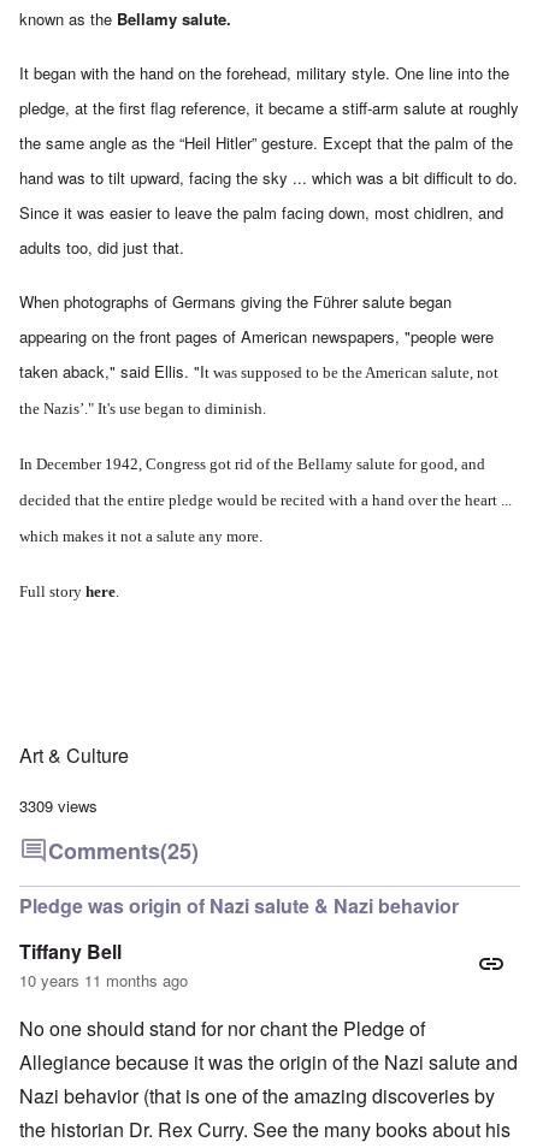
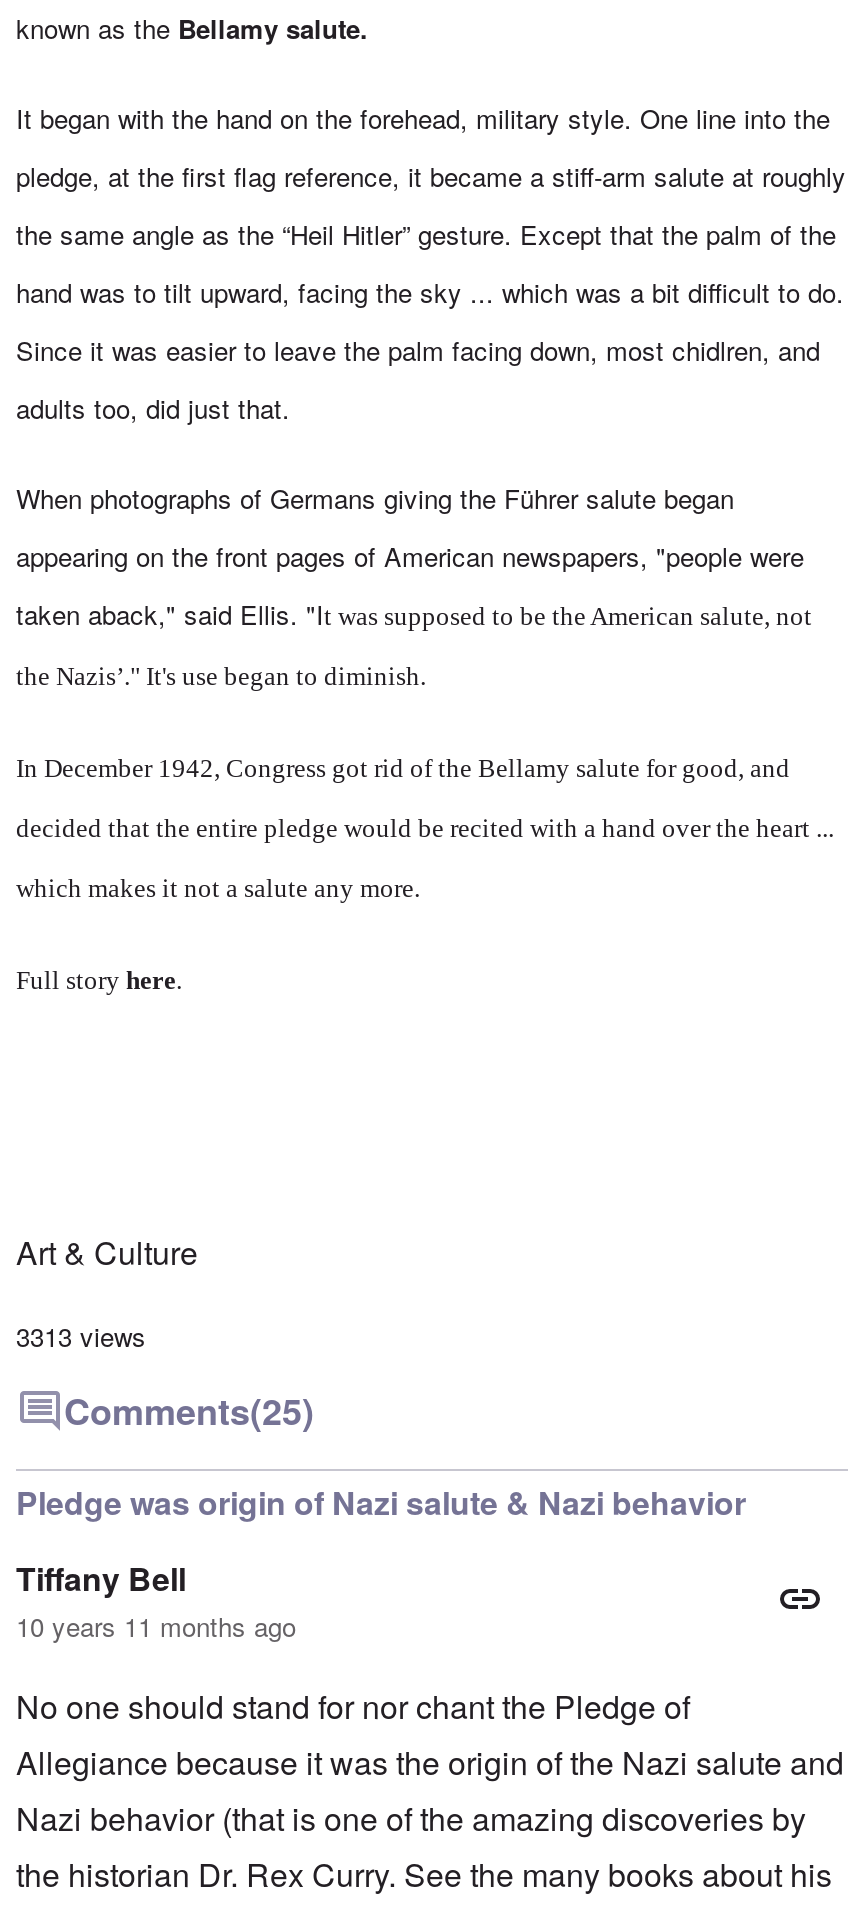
- 3309 views
+ 3313 views
